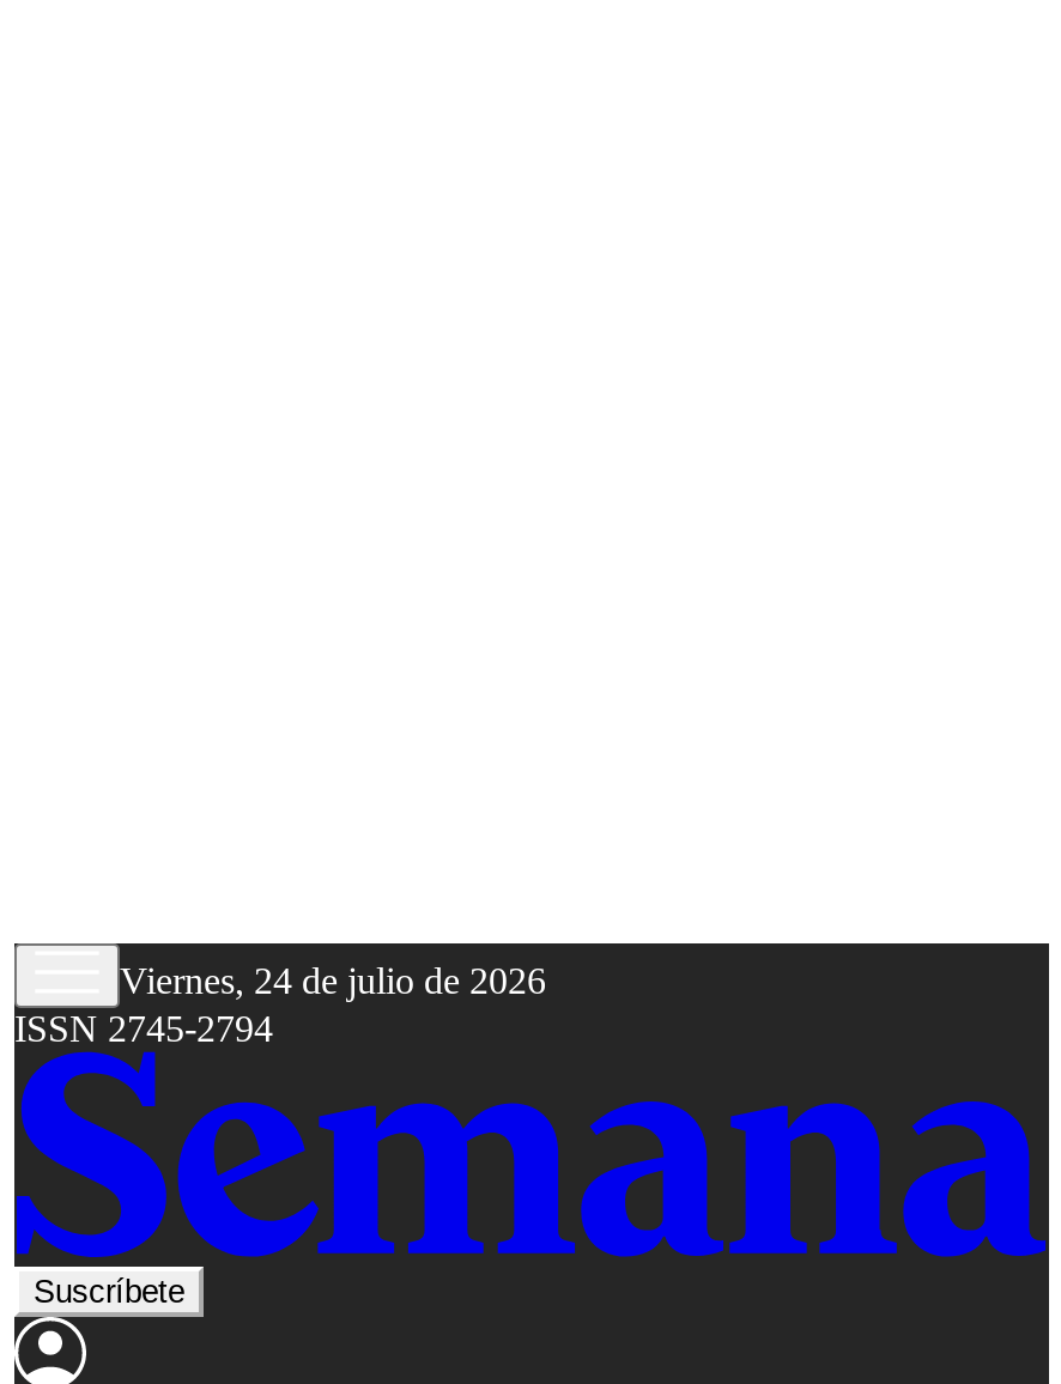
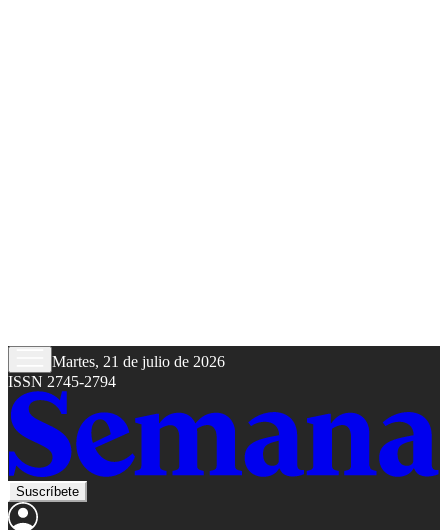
- Viernes, 24 de julio de 2026
+ Martes, 21 de julio de 2026
